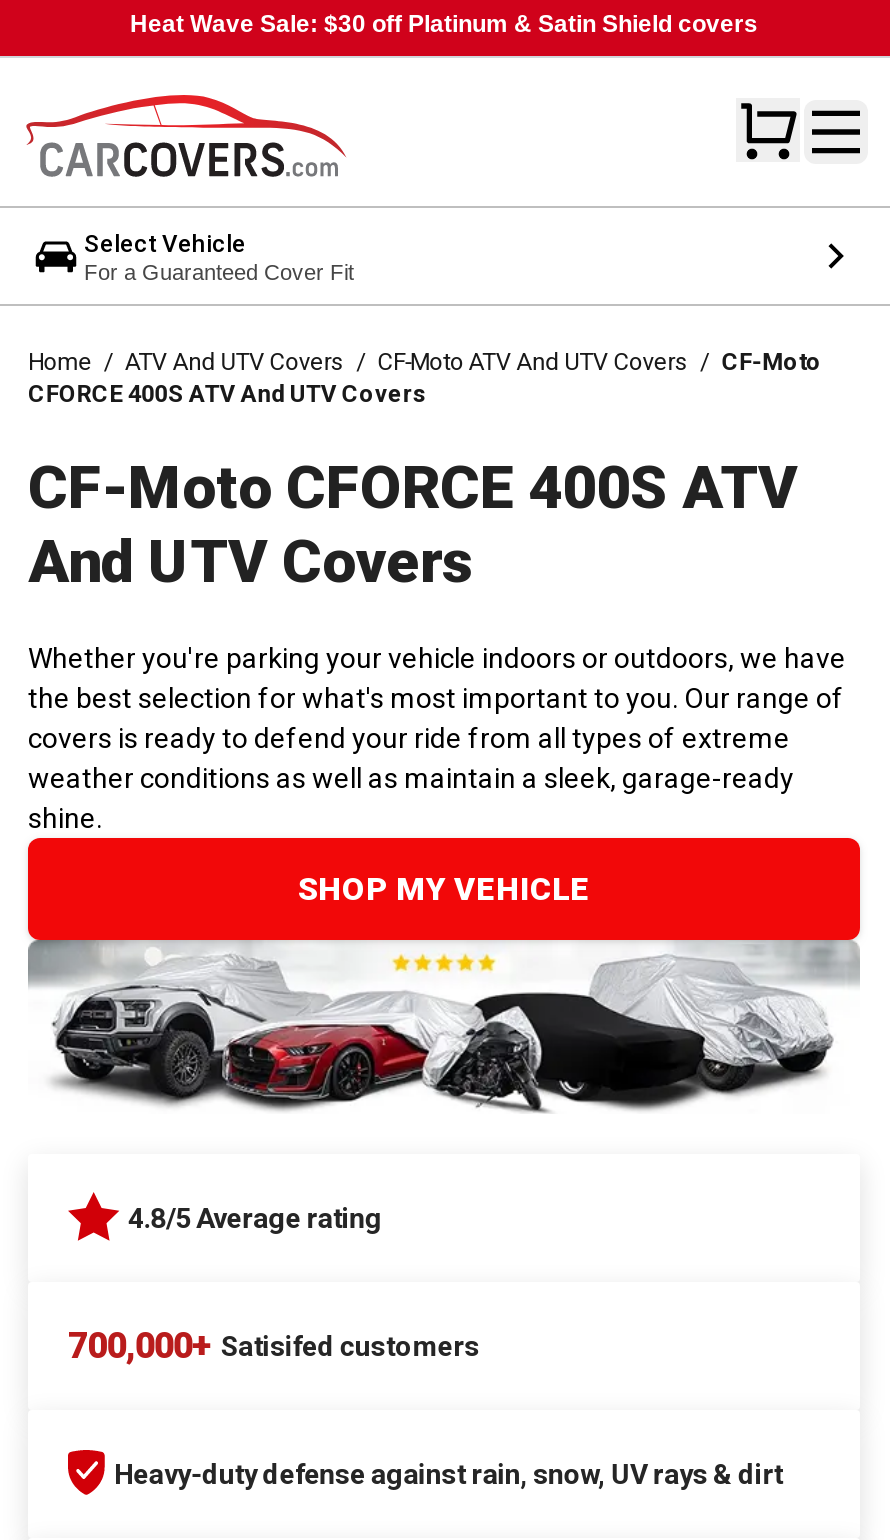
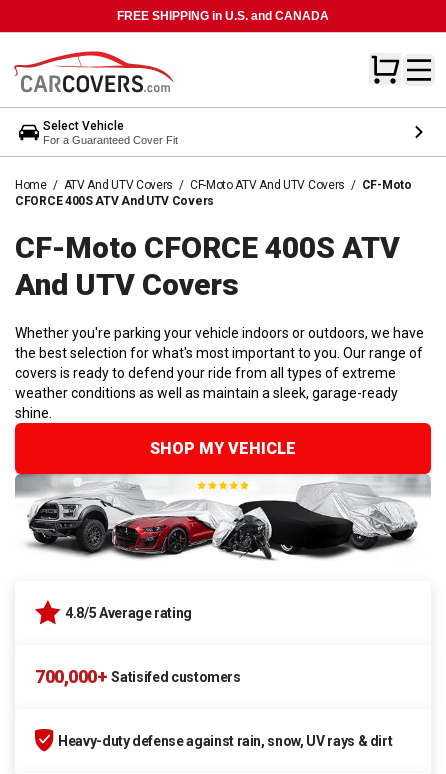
- Heat Wave Sale: $30 off Platinum & Satin Shield covers
+ FREE SHIPPING in U.S. and CANADA
